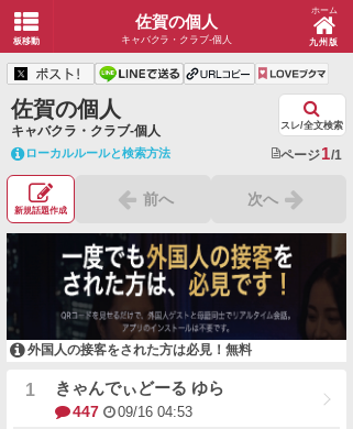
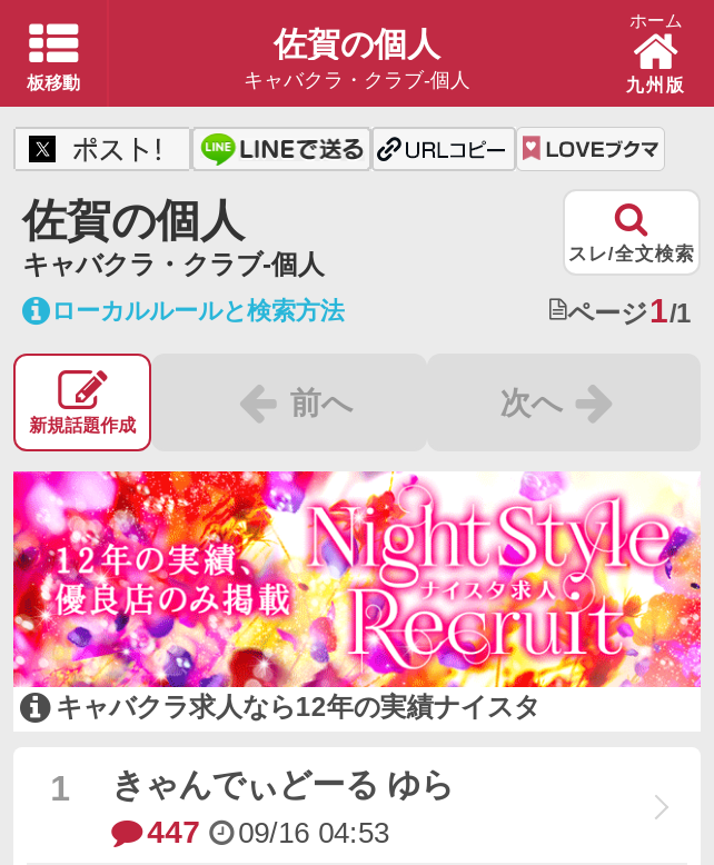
- [image]
- 外国人の接客をされた方は必見！無料
+ [image]
+ キャバクラ求人なら12年の実績ナイスタ
